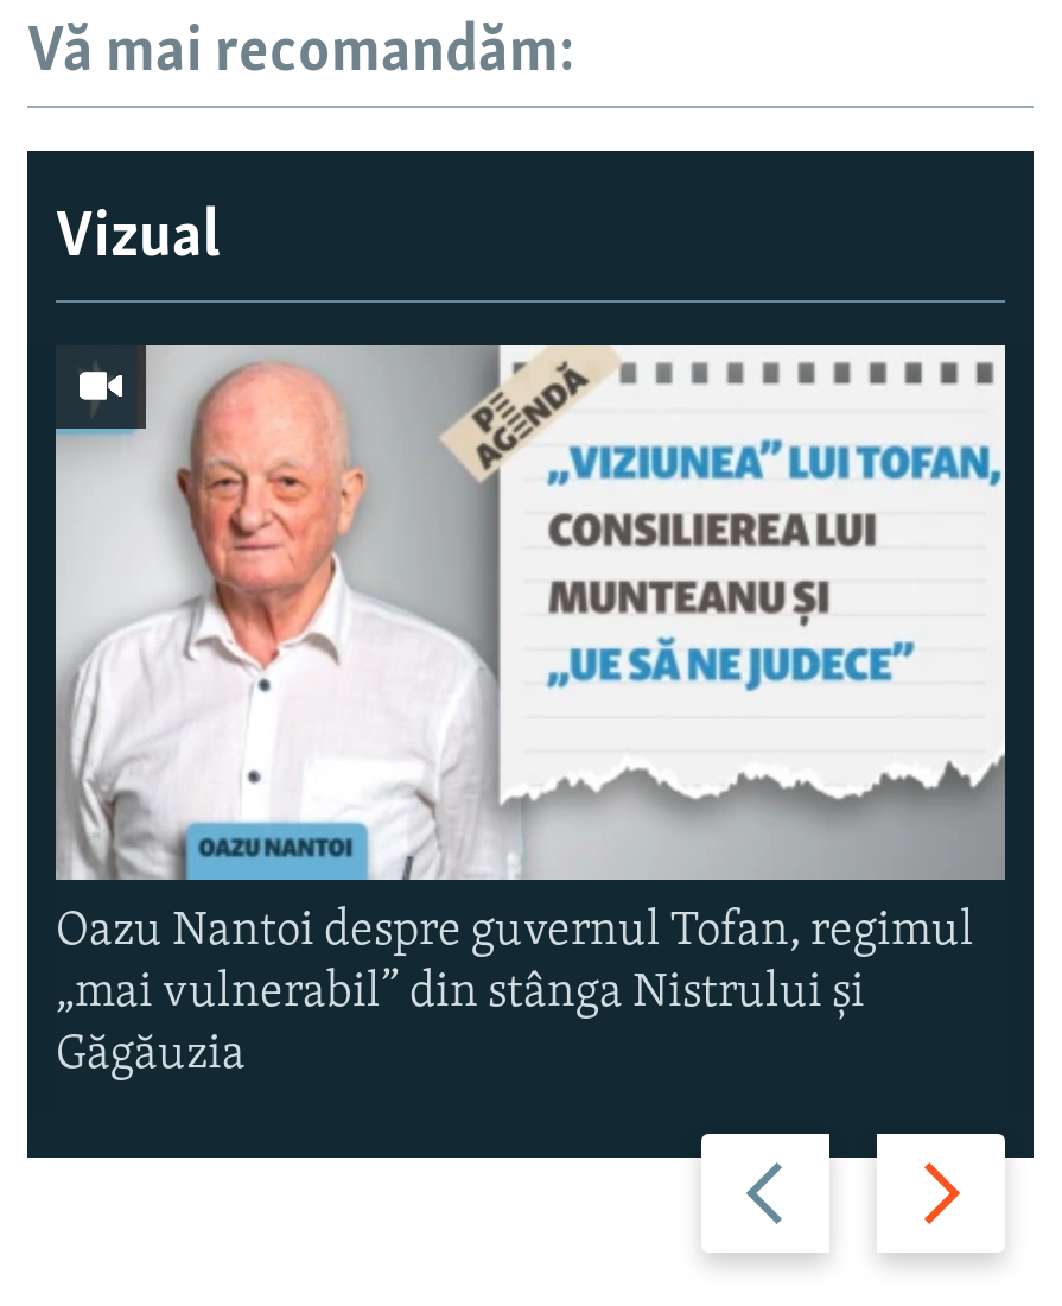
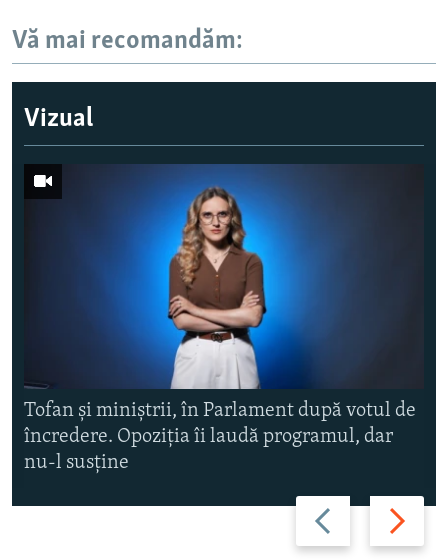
- [image]
- Oazu Nantoi despre guvernul Tofan, regimul
- „mai vulnerabil” din stânga Nistrului și
- Găgăuzia
+ [image]
+ Tofan și miniștrii, în Parlament după votul de
+ încredere. Opoziția îi laudă programul, dar
+ nu-l susține
